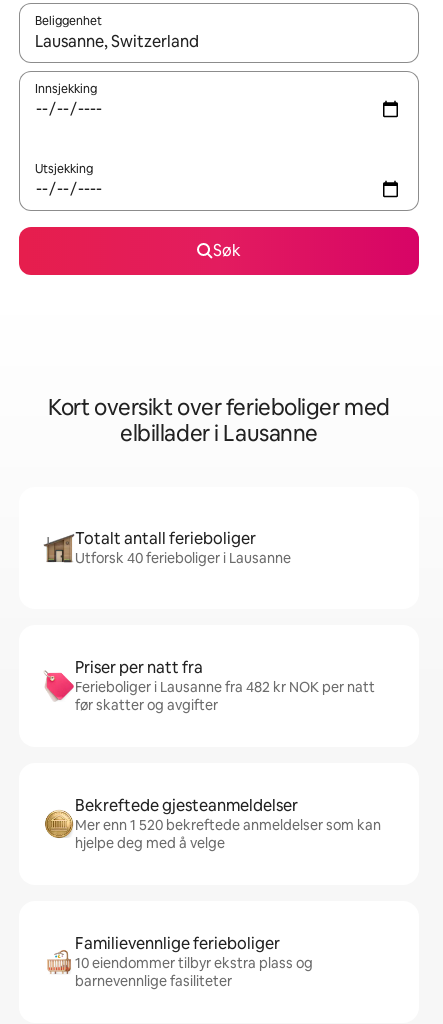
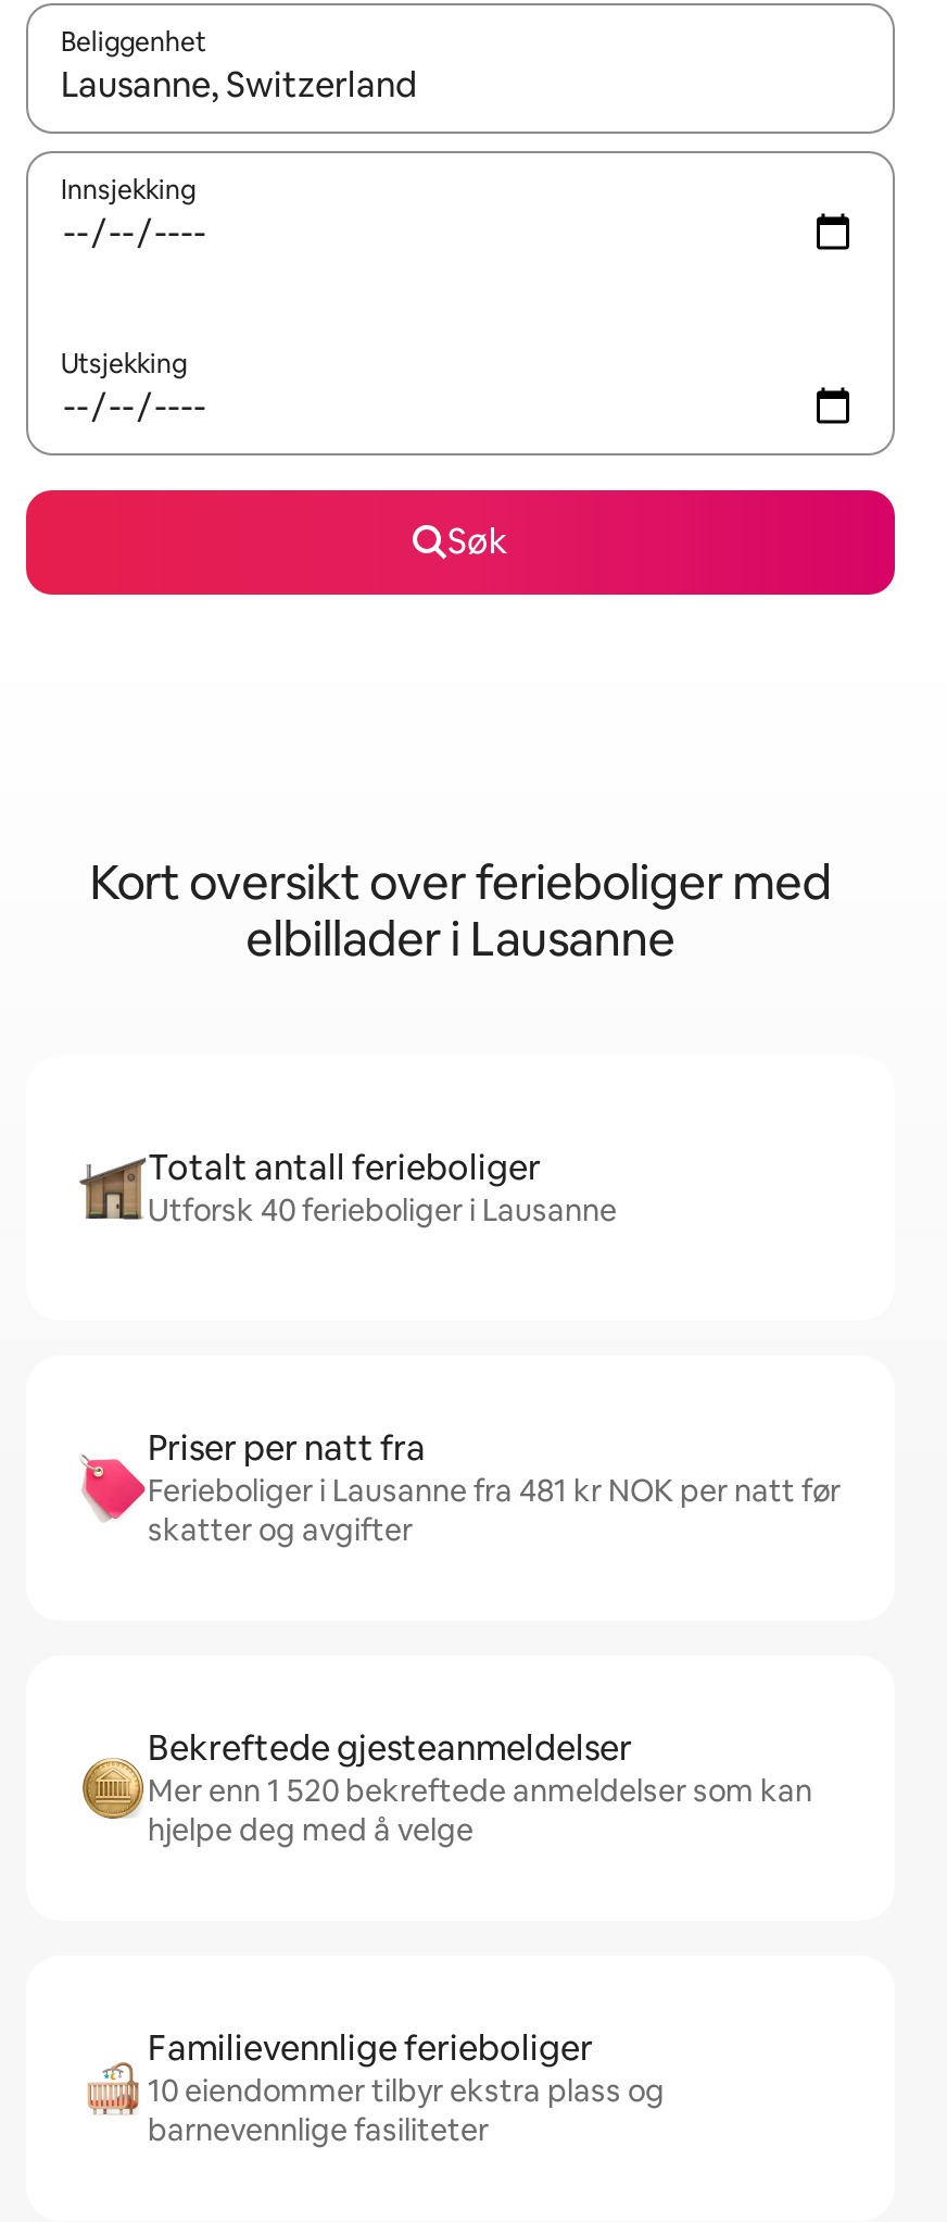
- Ferieboliger i Lausanne fra 482 kr NOK per natt
- før skatter og avgifter
+ Ferieboliger i Lausanne fra 481 kr NOK per natt før
+ skatter og avgifter
